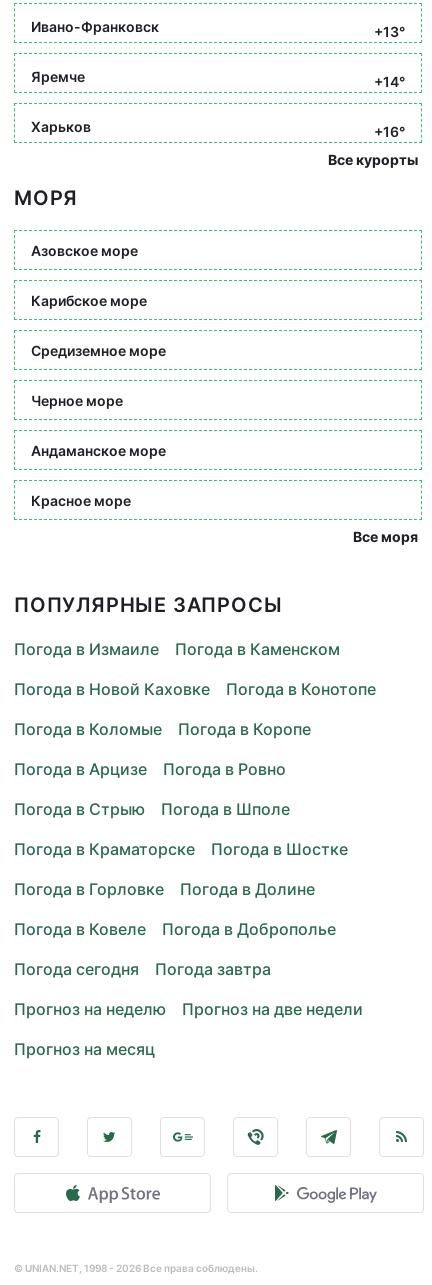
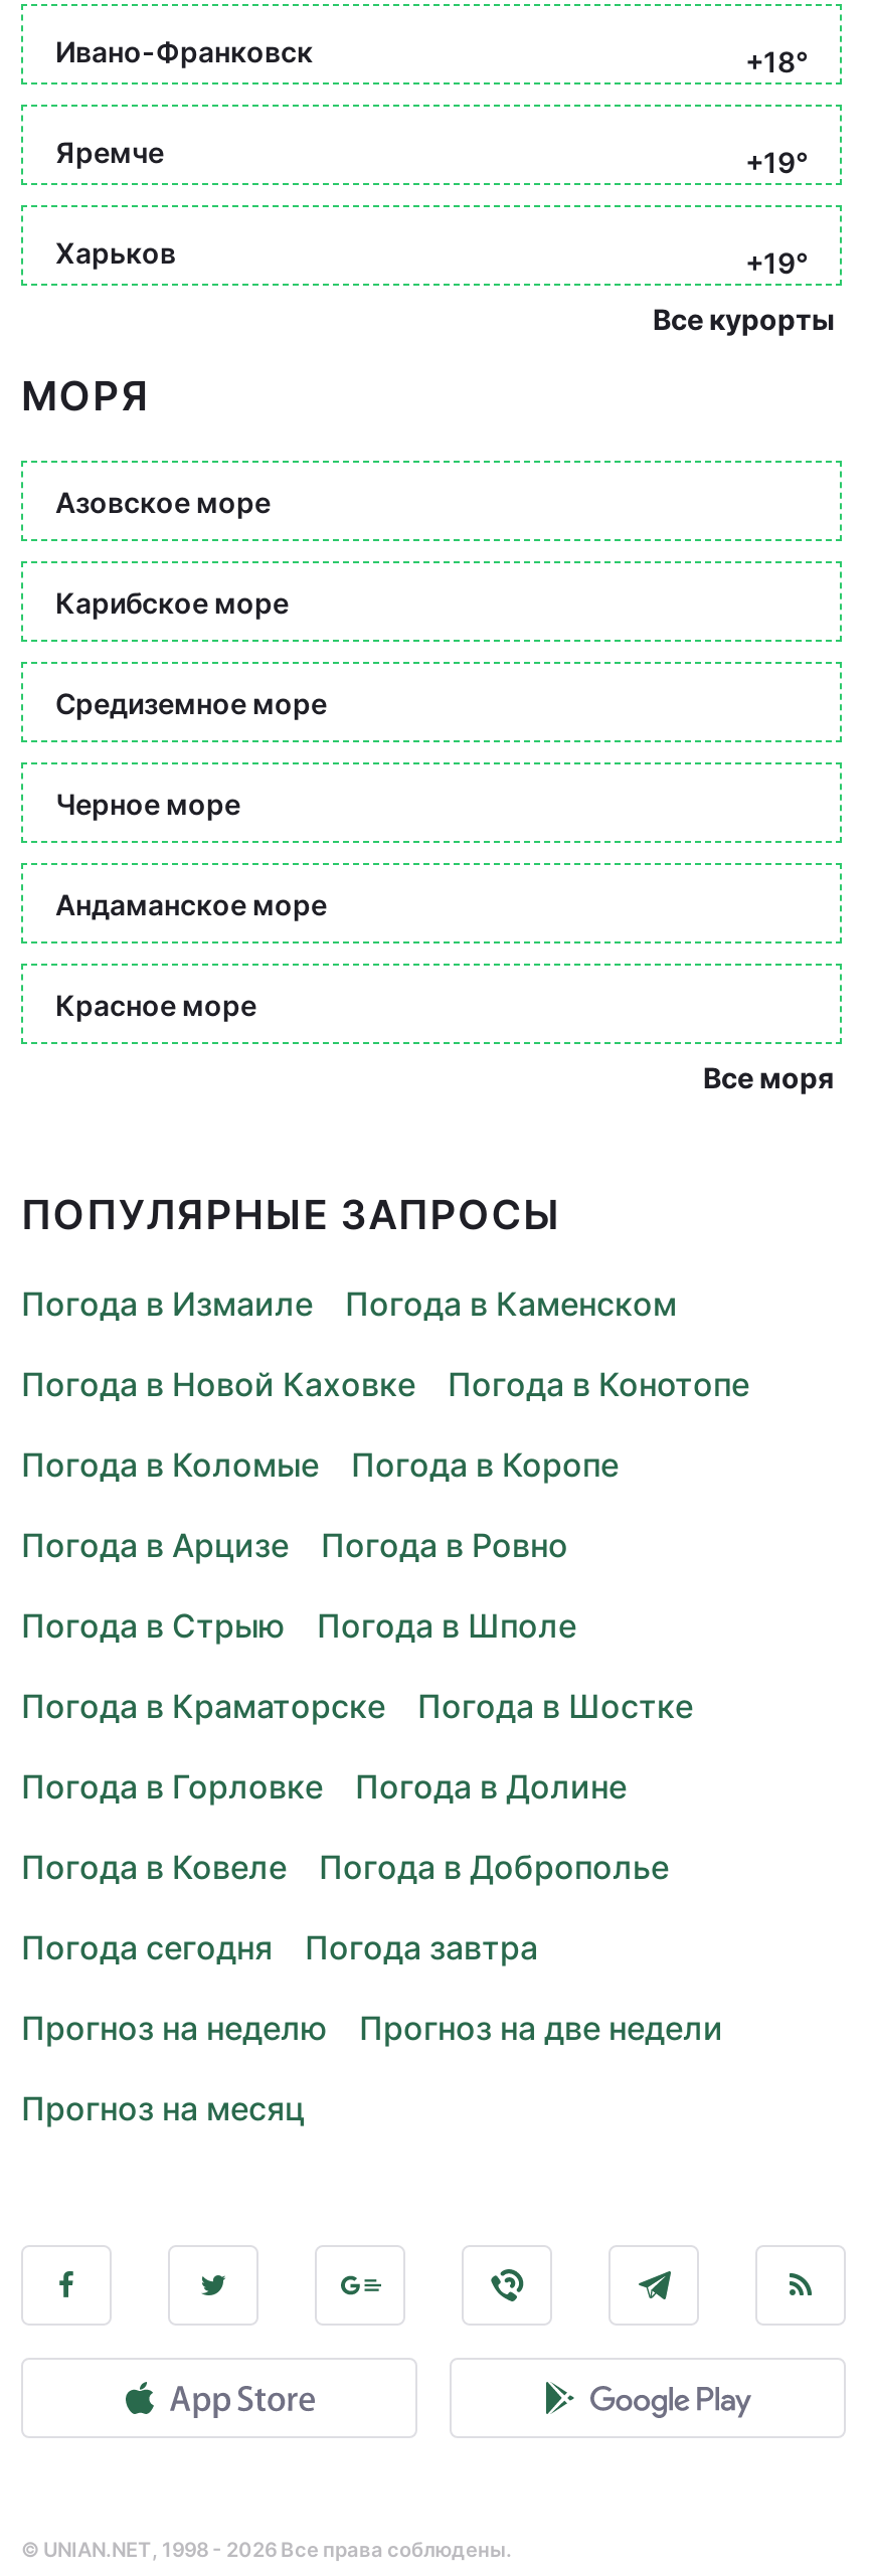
- +13°
+ +18°

- +14°
+ +19°

- +16°
+ +19°
